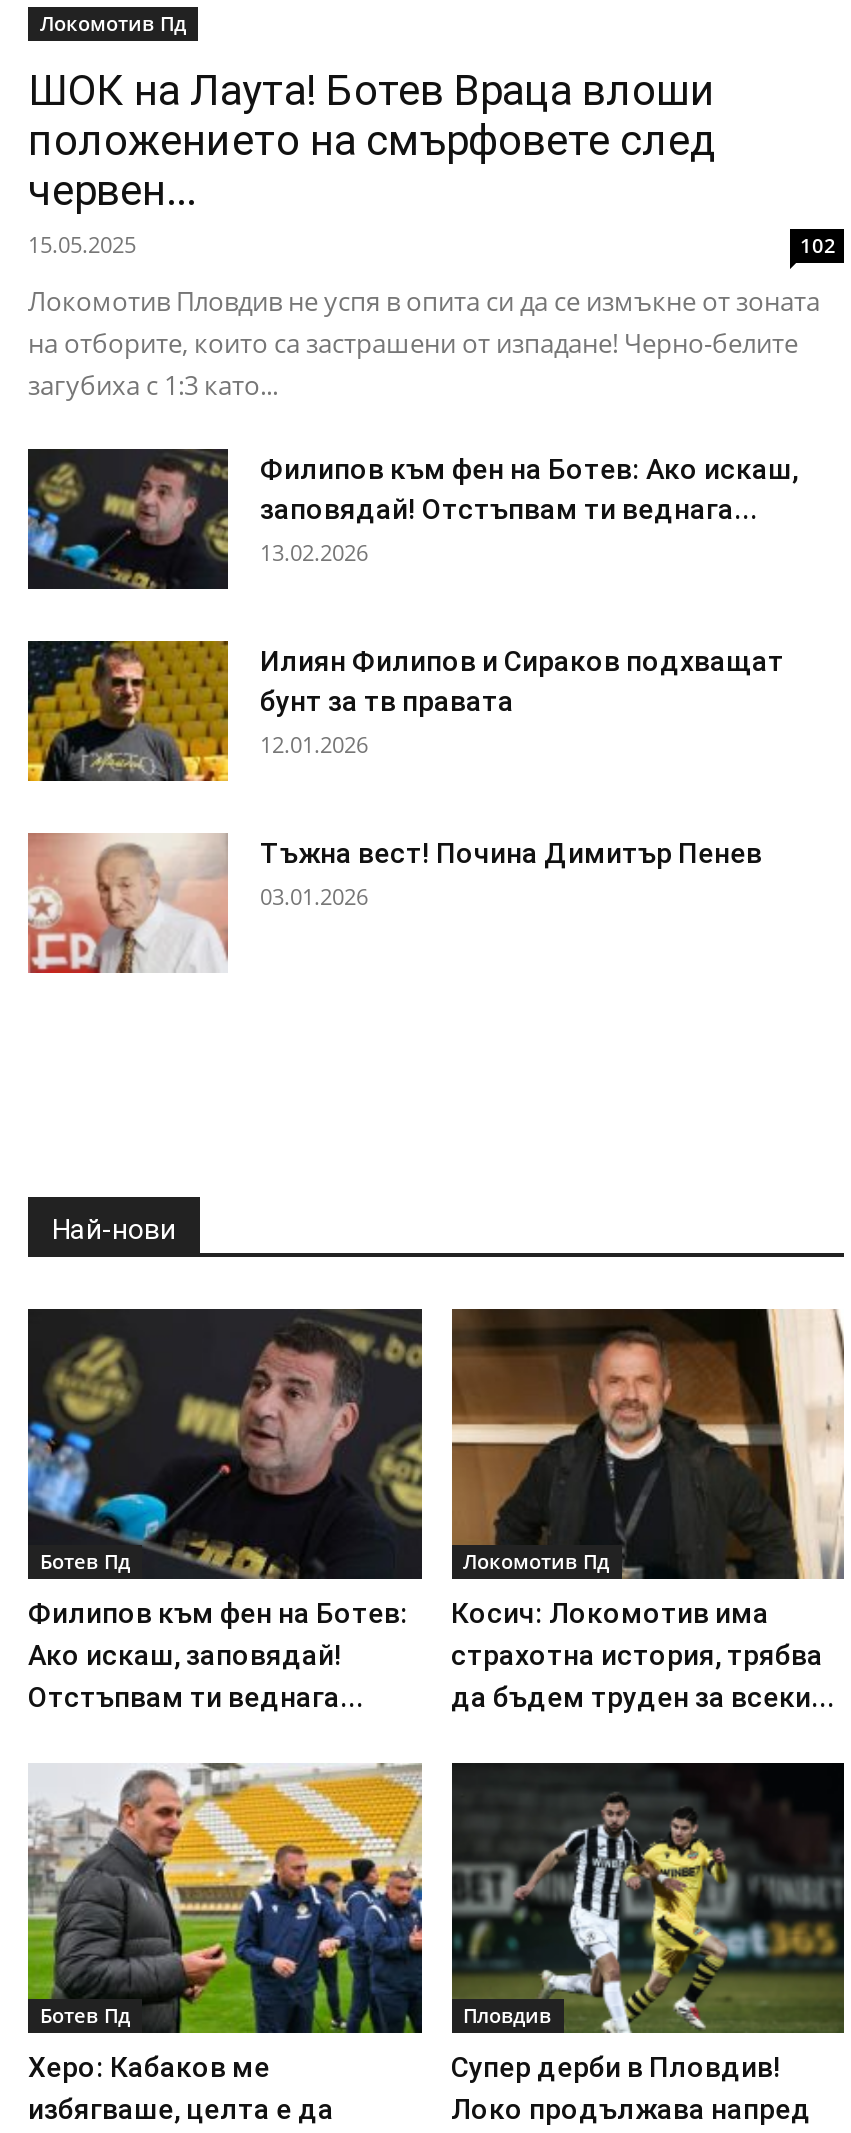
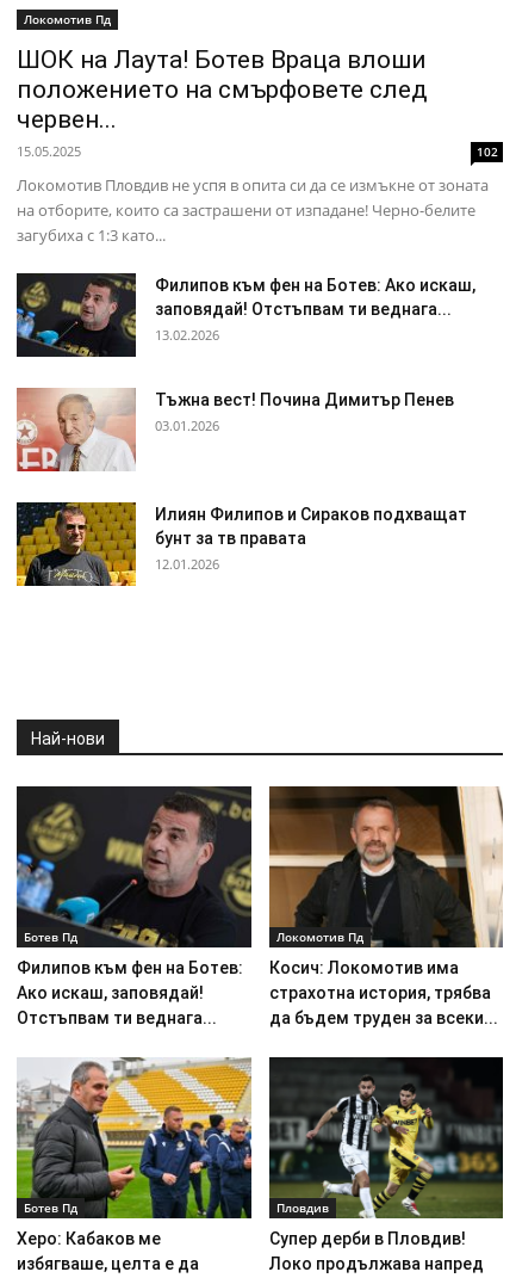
moved down: [image] | Илиян Филипов и Сираков подхващат | бунт за тв правата | 12.01.2026

moved up: [image] | Тъжна вест! Почина Димитър Пенев | 03.01.2026
